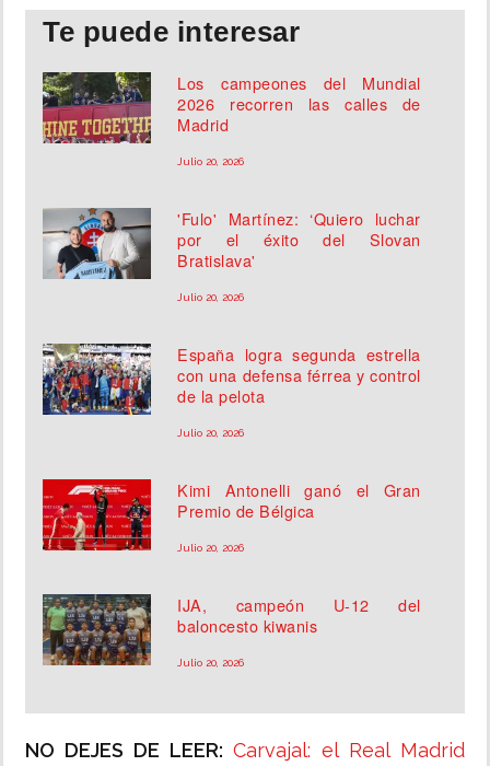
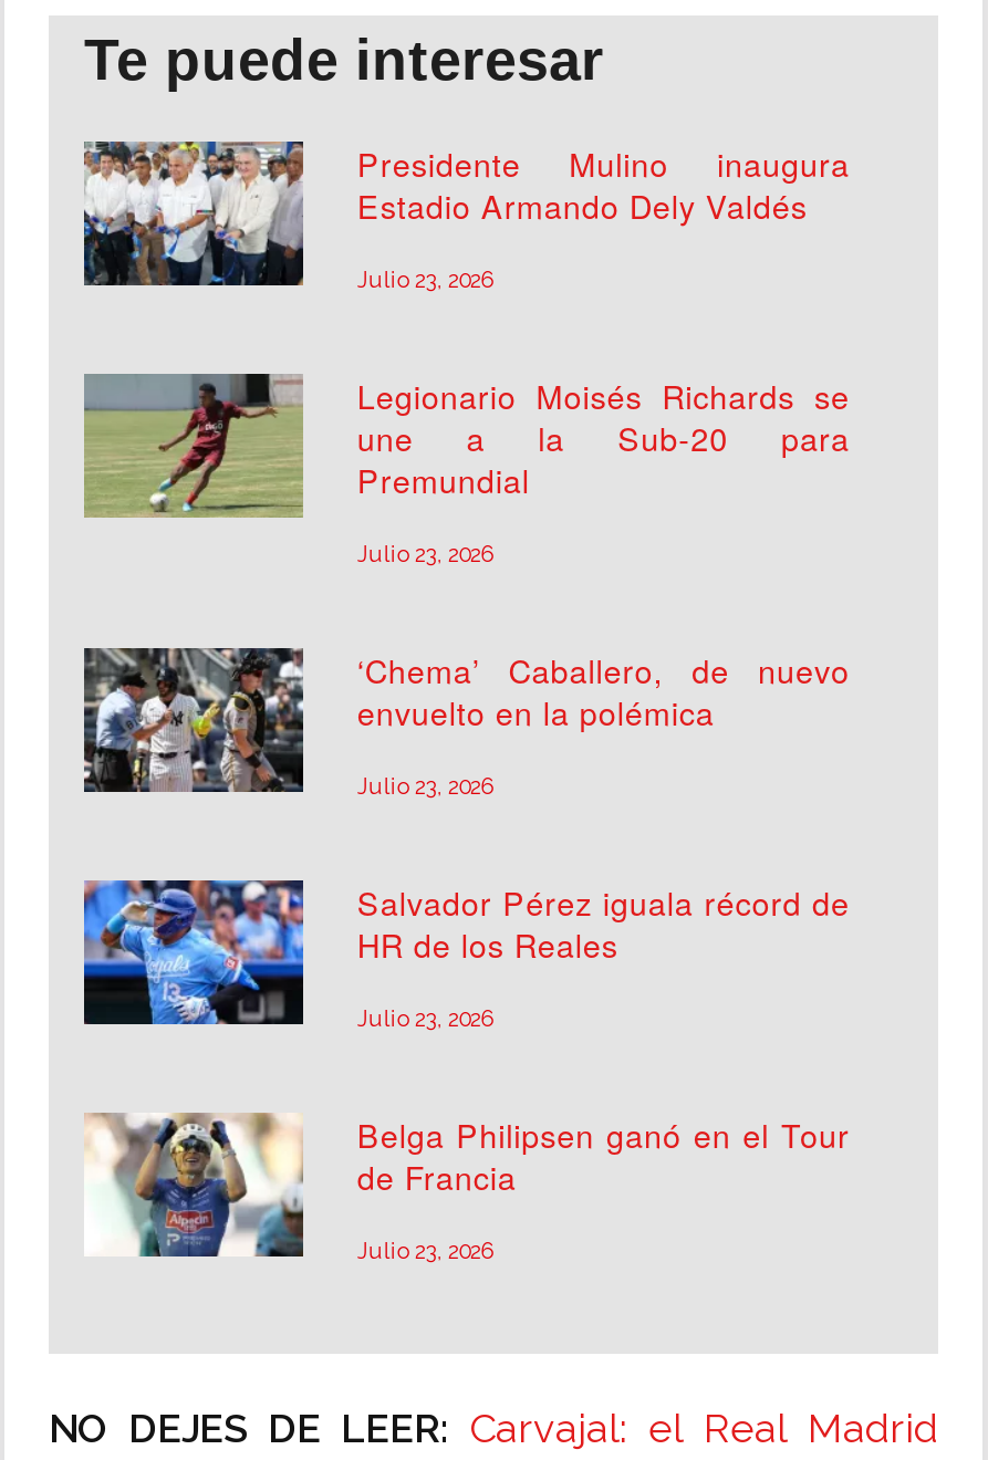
- [image]
- Los campeones del Mundial
- 2026 recorren las calles de
- Madrid
+ [image]
+ Presidente Mulino inaugura
+ Estadio Armando Dely Valdés

- Julio 20, 2026
+ Julio 23, 2026

- [image]
- 'Fulo' Martínez: ‘Quiero luchar
- por el éxito del Slovan
- Bratislava'
+ [image]
+ Legionario Moisés Richards se
+ une a la Sub-20 para
+ Premundial

- Julio 20, 2026
+ Julio 23, 2026

- [image]
- España logra segunda estrella
- con una defensa férrea y control
- de la pelota
+ [image]
+ ‘Chema’ Caballero, de nuevo
+ envuelto en la polémica

- Julio 20, 2026
+ Julio 23, 2026

- [image]
- Kimi Antonelli ganó el Gran
- Premio de Bélgica
+ [image]
+ Salvador Pérez iguala récord de
+ HR de los Reales

- Julio 20, 2026
+ Julio 23, 2026

- [image]
- IJA, campeón U-12 del
- baloncesto kiwanis
+ [image]
+ Belga Philipsen ganó en el Tour
+ de Francia

- Julio 20, 2026
+ Julio 23, 2026
